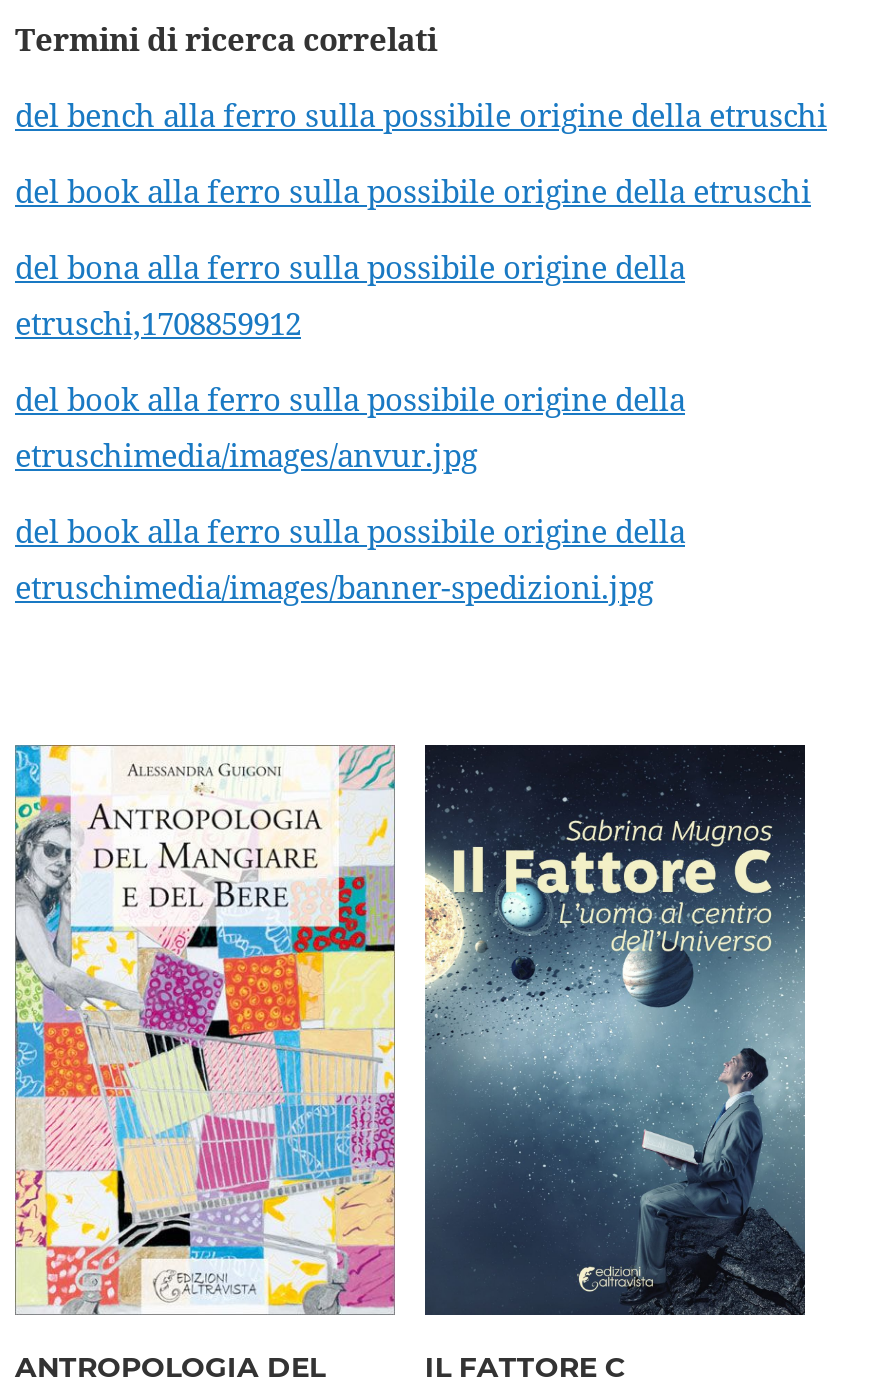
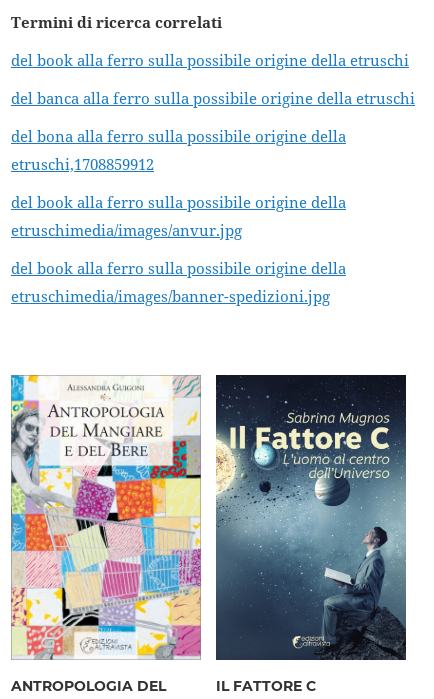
- del bench alla ferro sulla possibile origine della etruschi

moved up: del book alla ferro sulla possibile origine della etruschi

+ del banca alla ferro sulla possibile origine della etruschi
